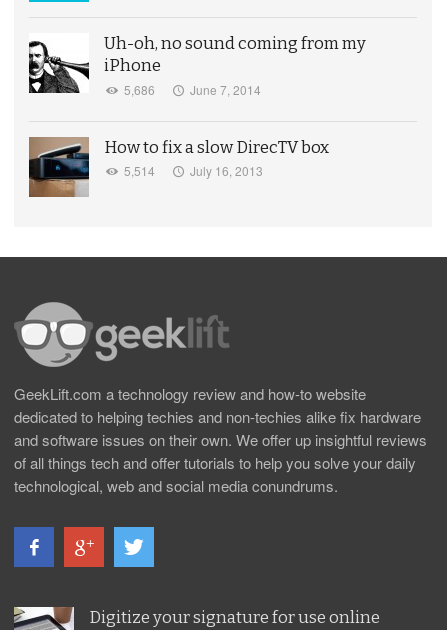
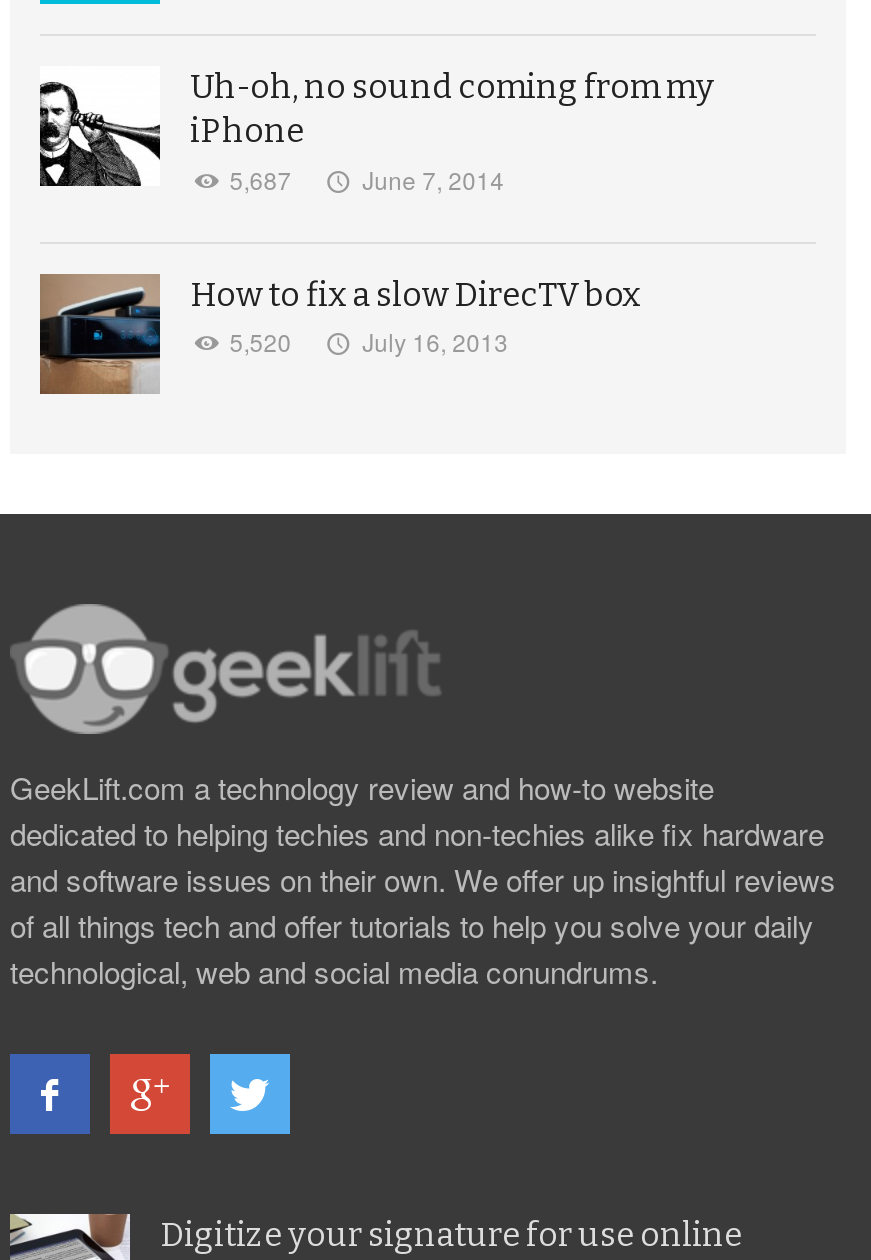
- 5,686
+ 5,687

- 5,514
+ 5,520
